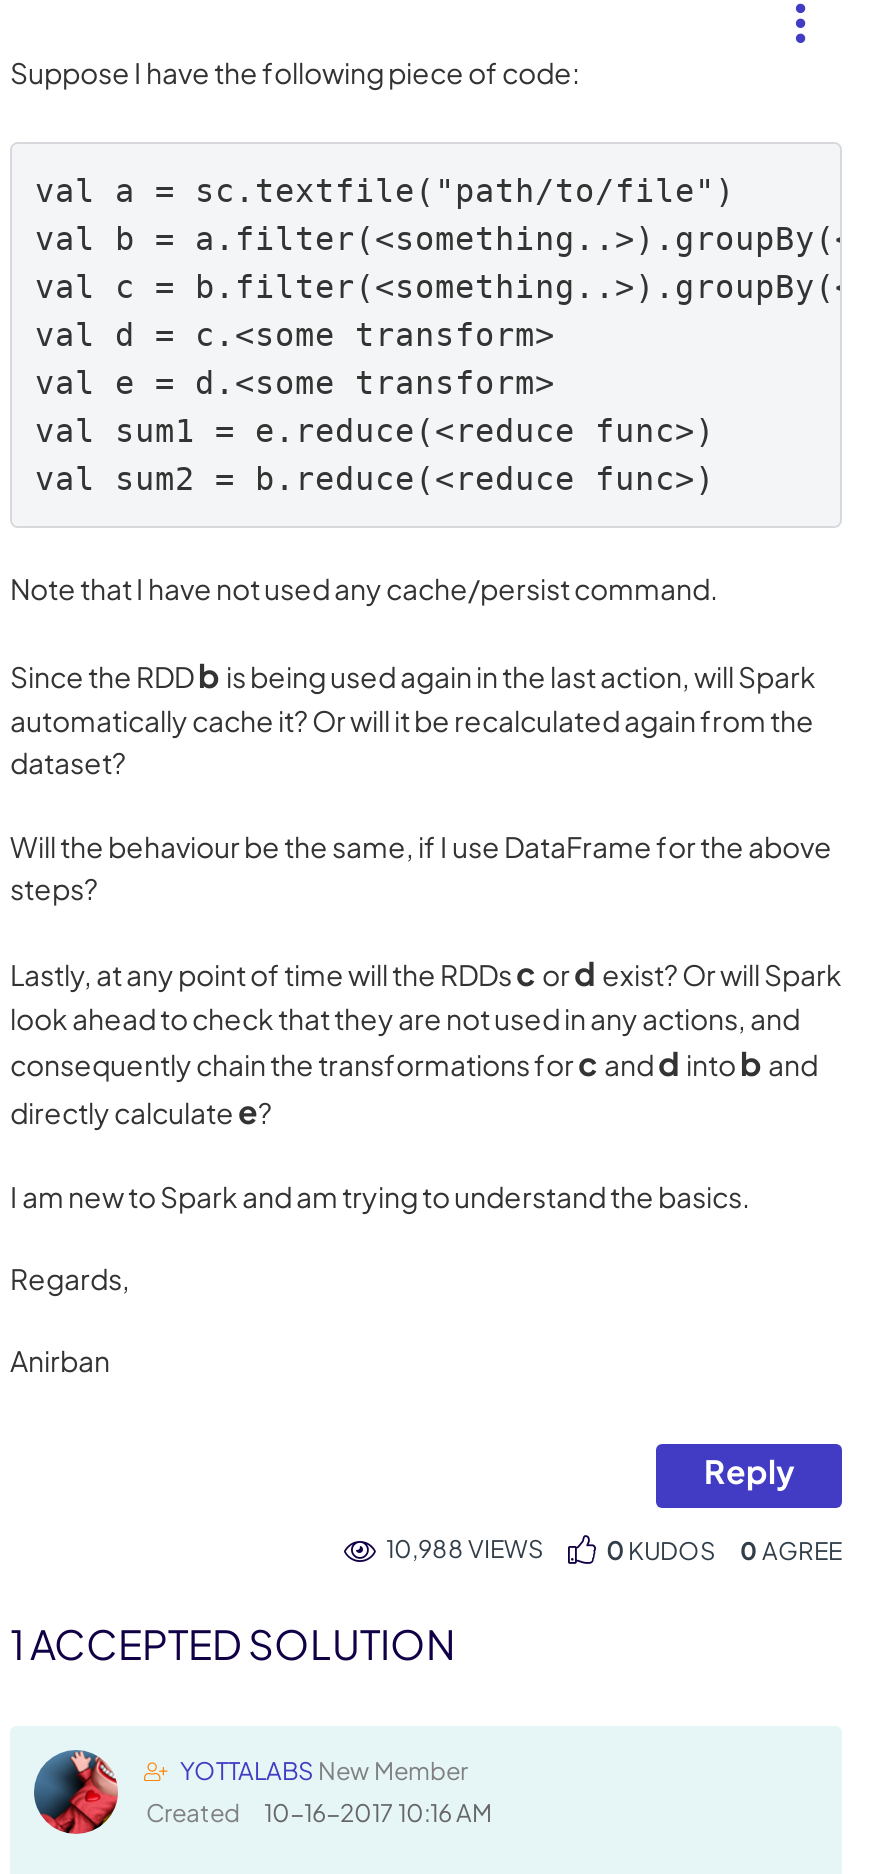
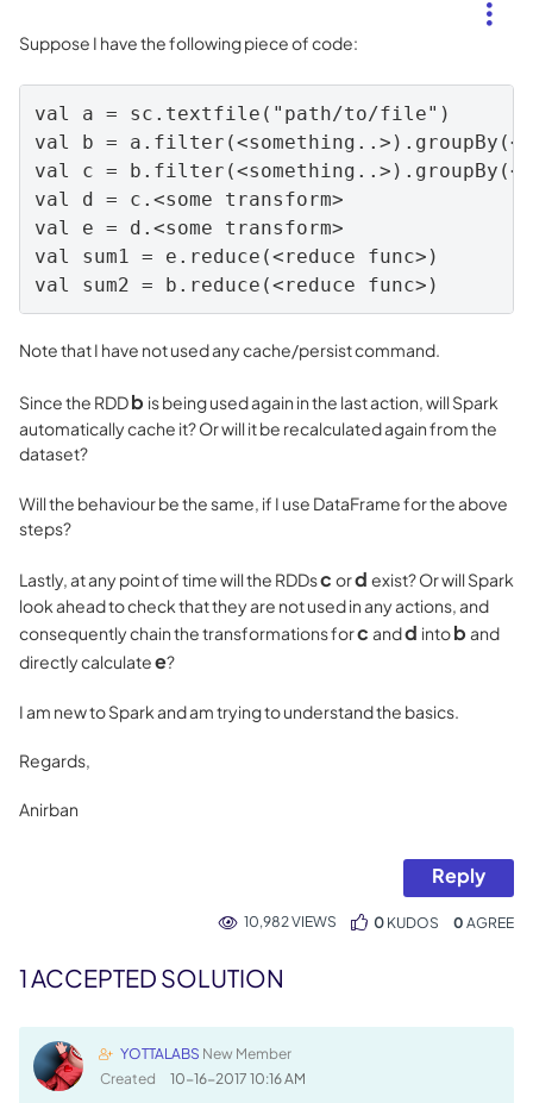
- 10,988 VIEWS
+ 10,982 VIEWS
